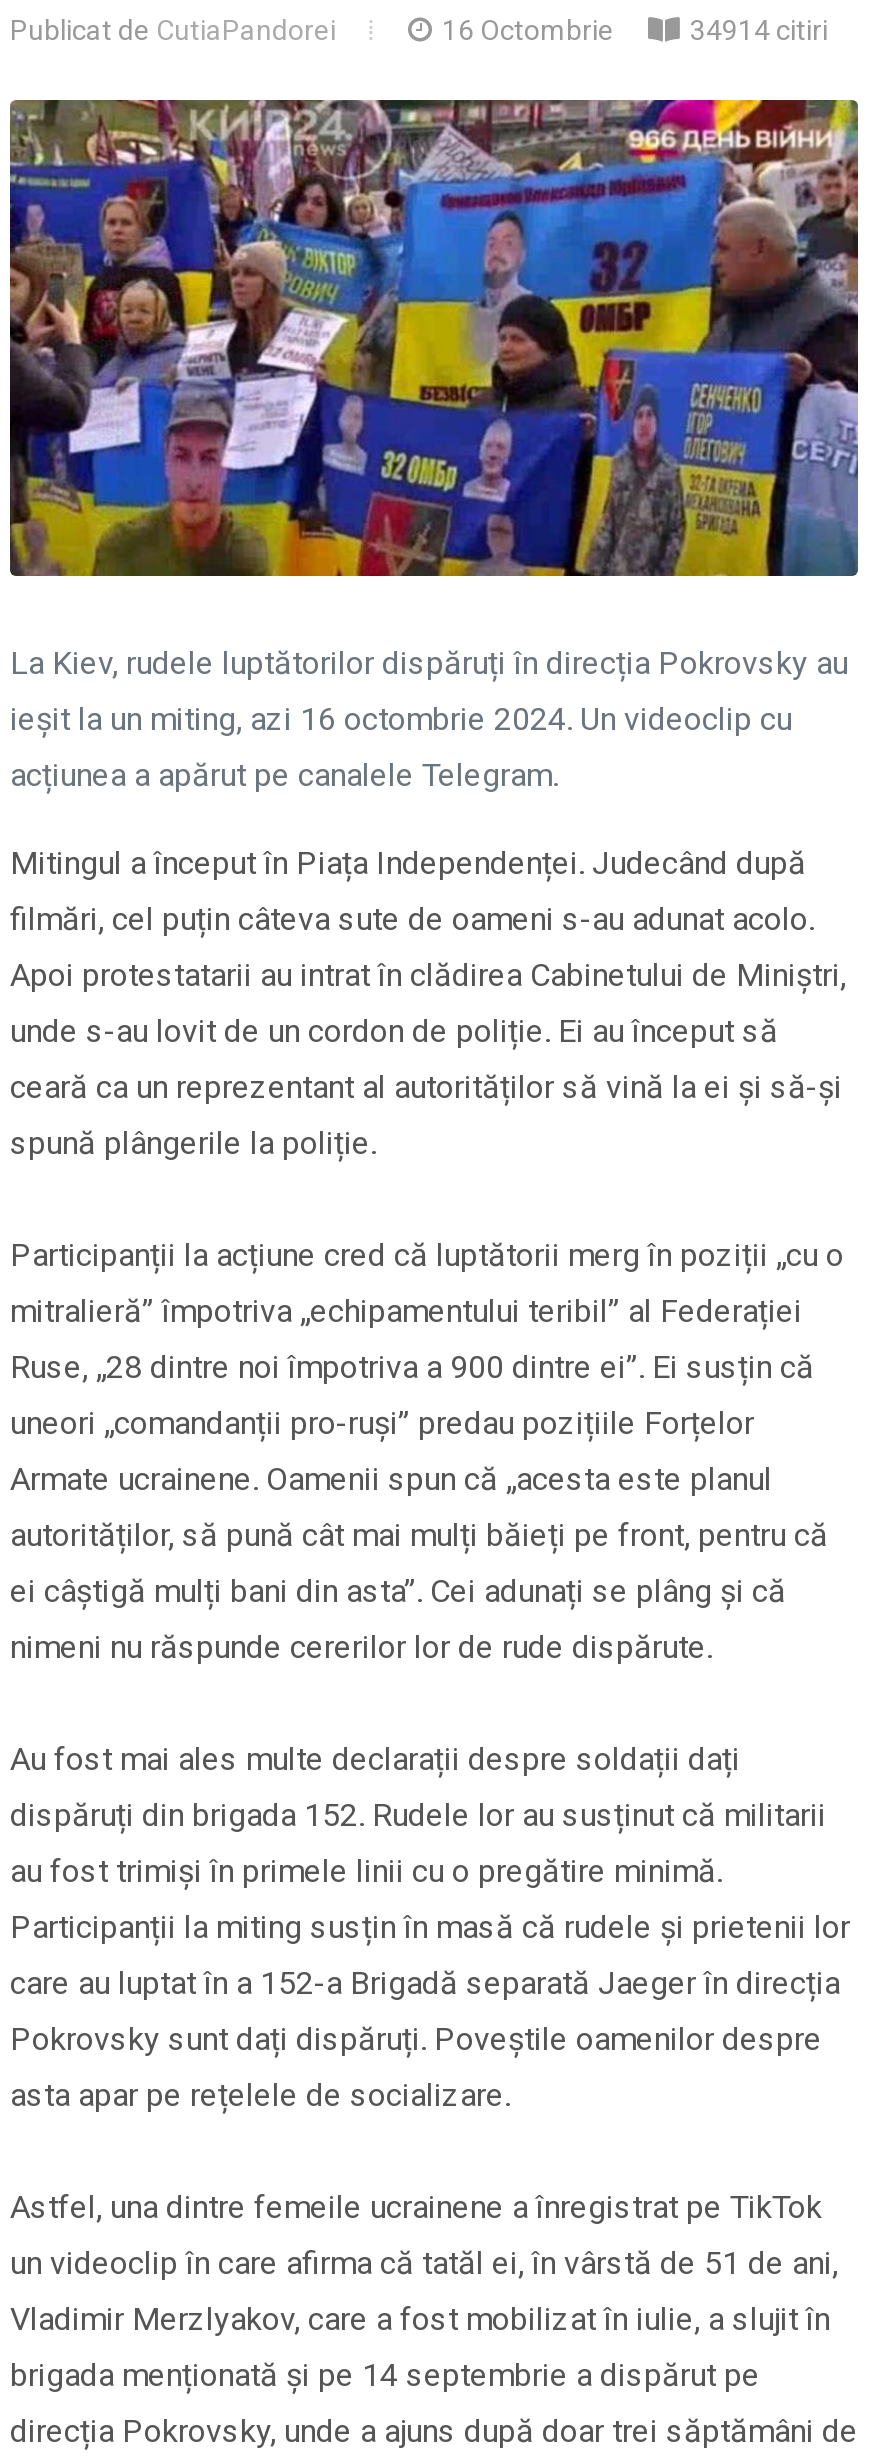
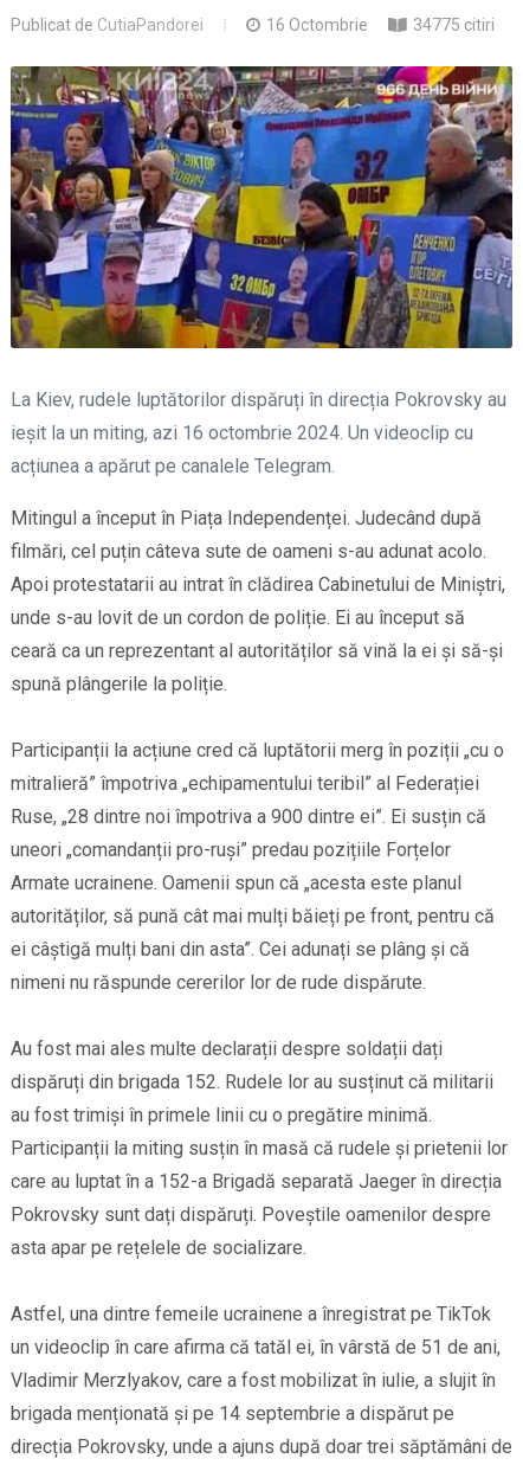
- 34914 citiri
+ 34775 citiri
